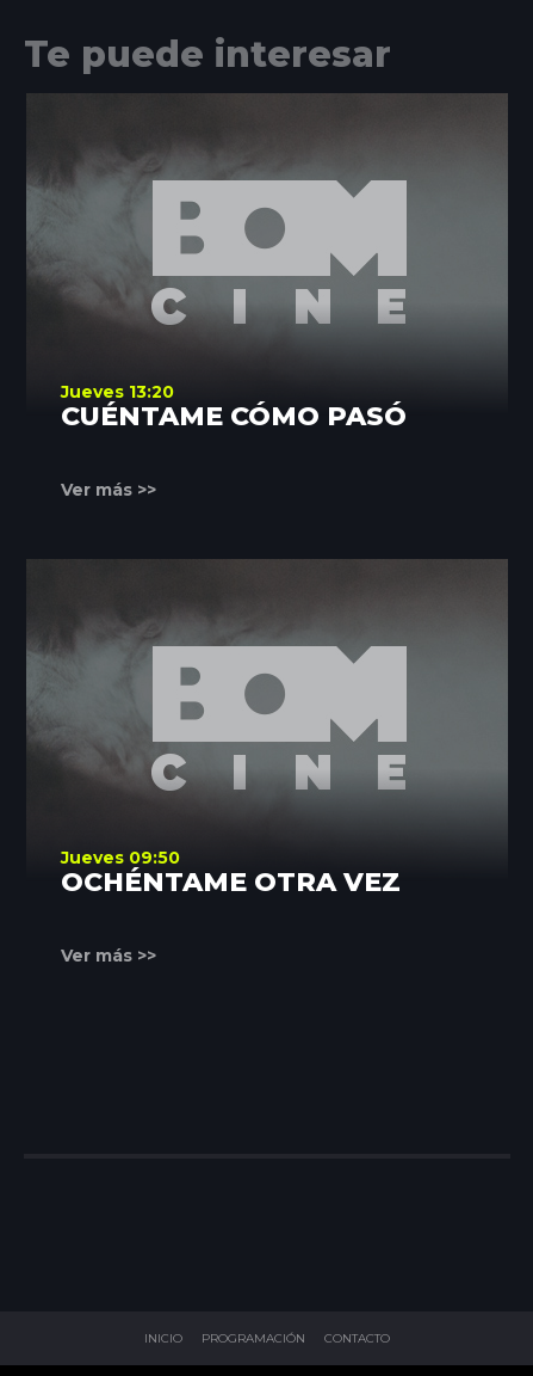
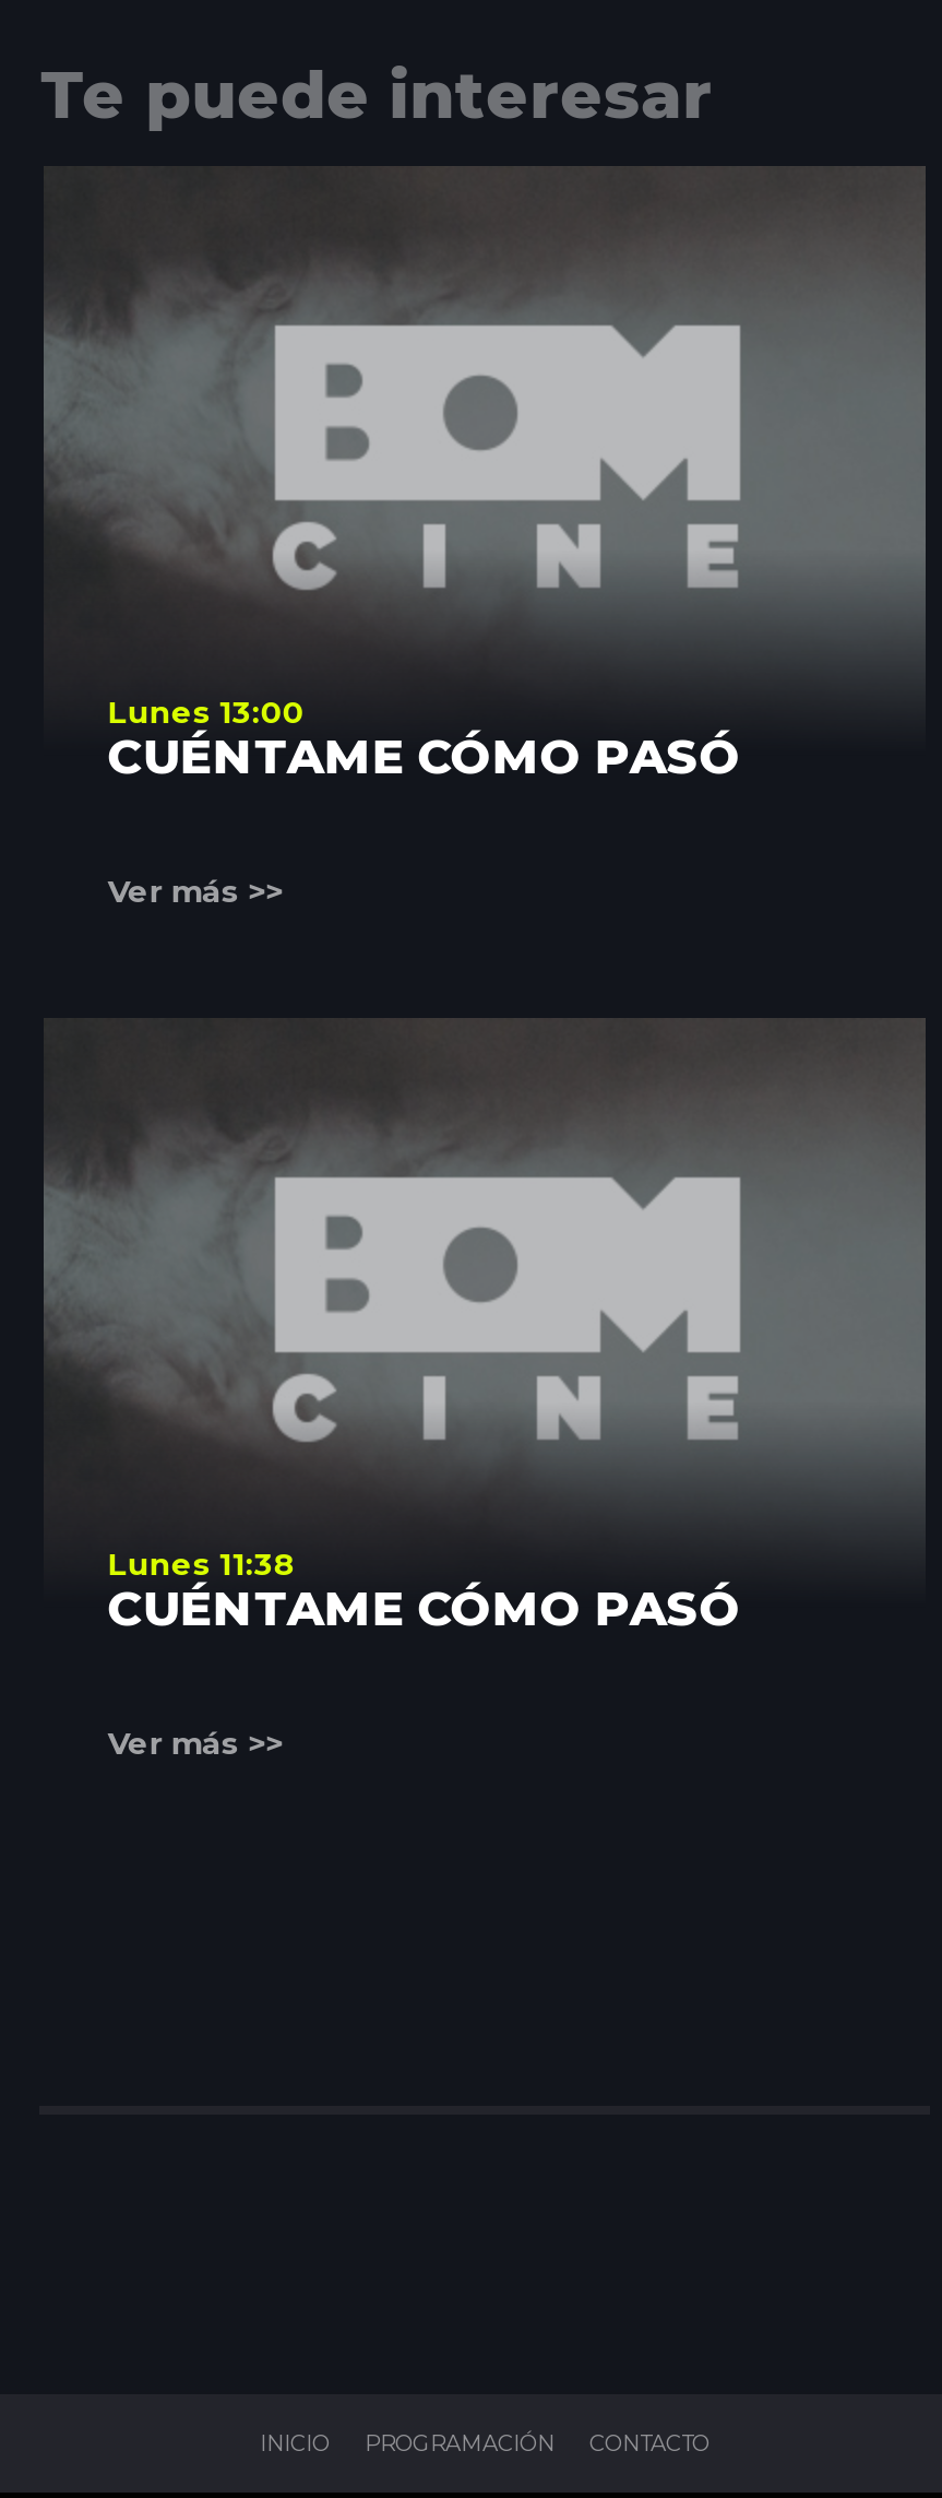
- Jueves 13:20
+ Lunes 13:00

- Jueves 09:50
- OCHÉNTAME OTRA VEZ
+ Lunes 11:38
+ CUÉNTAME CÓMO PASÓ
